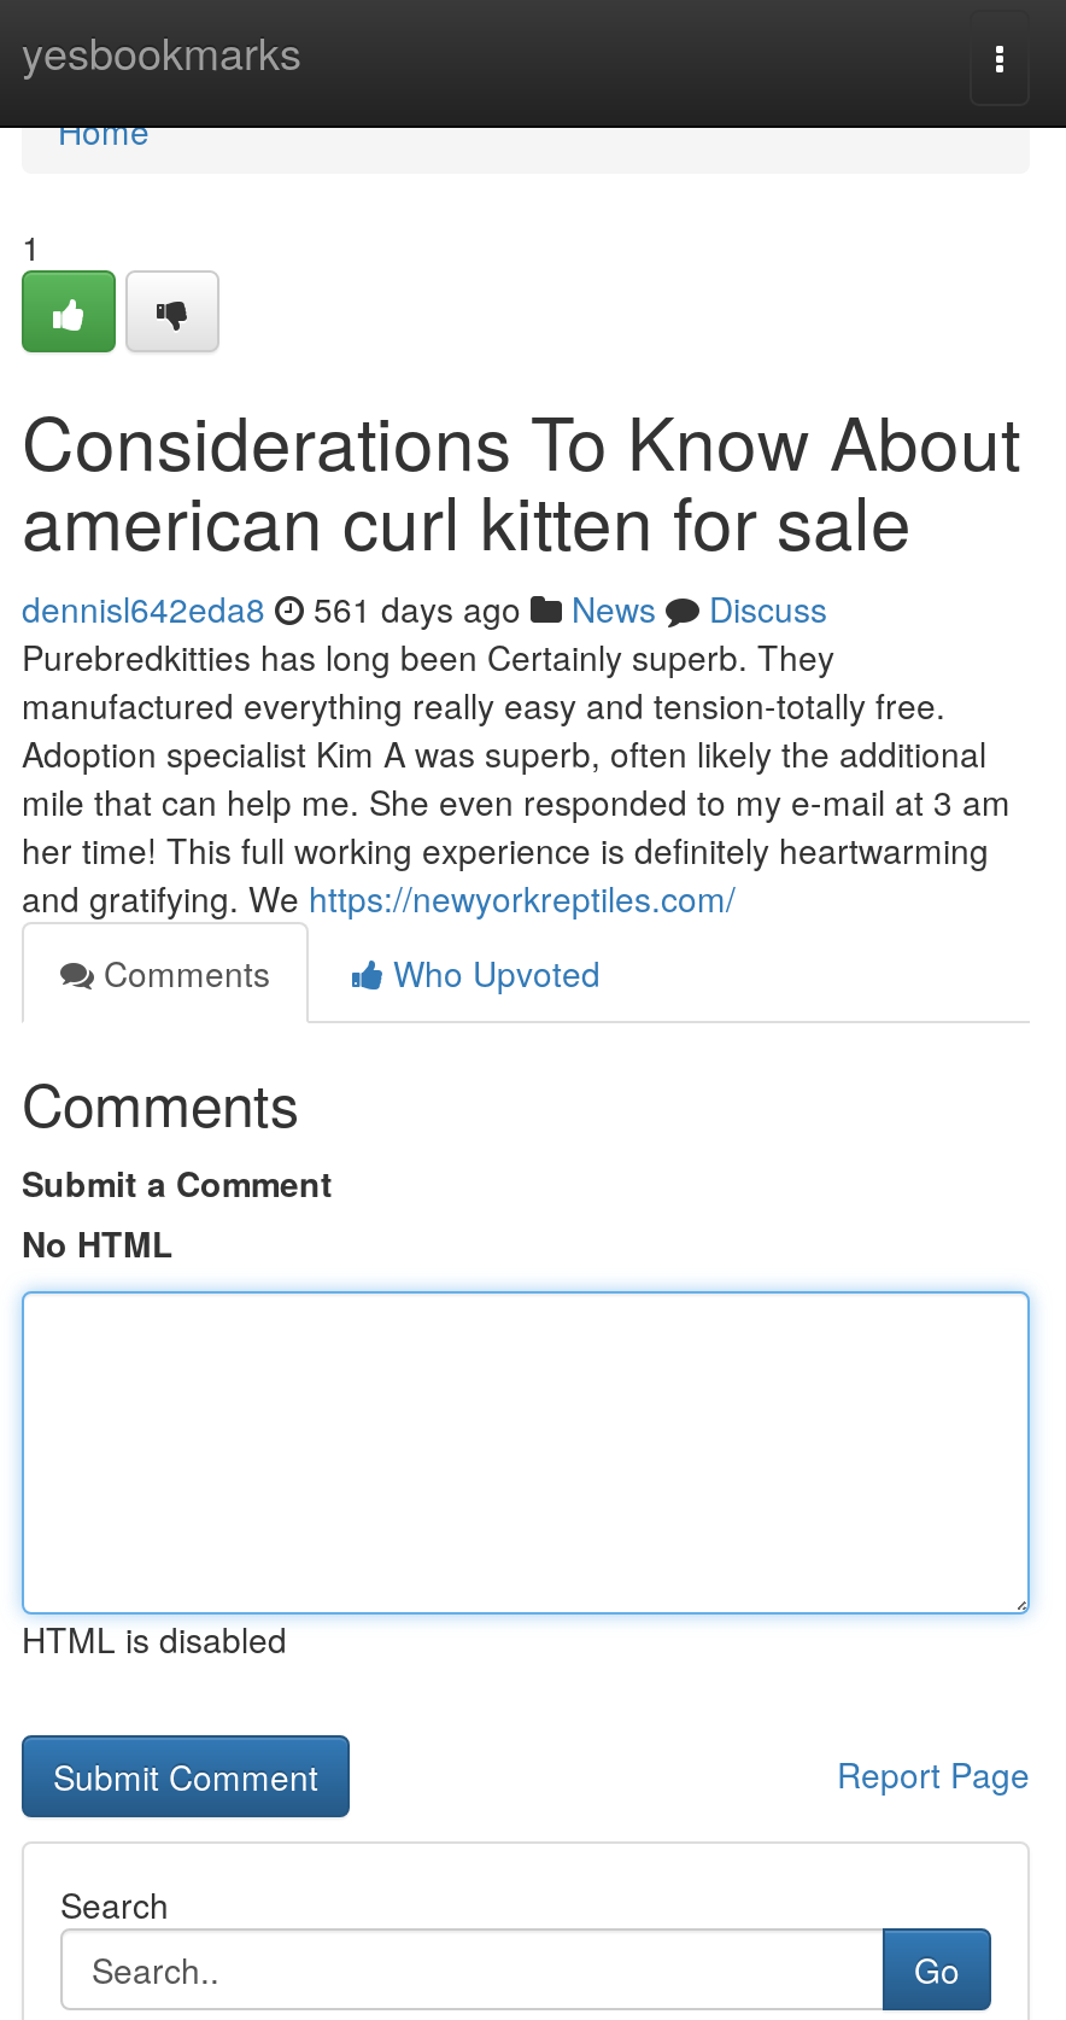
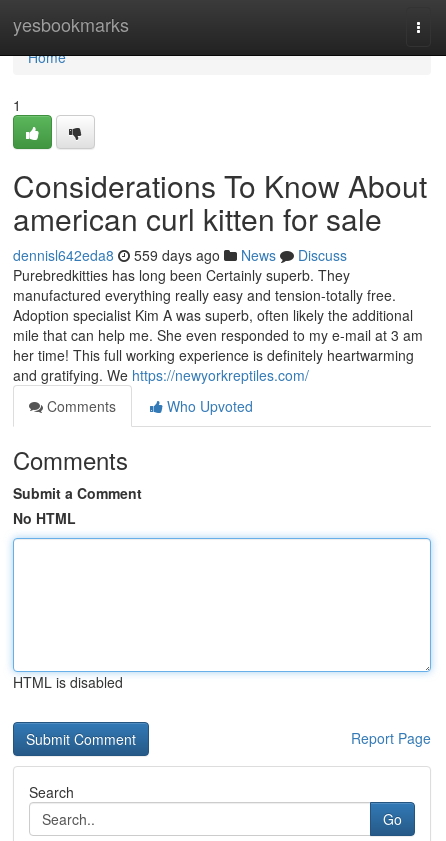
- dennisl642eda8 561 days ago News Discuss
+ dennisl642eda8 559 days ago News Discuss
